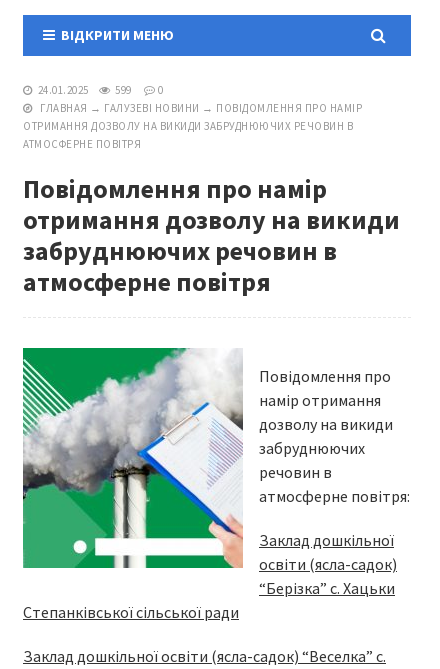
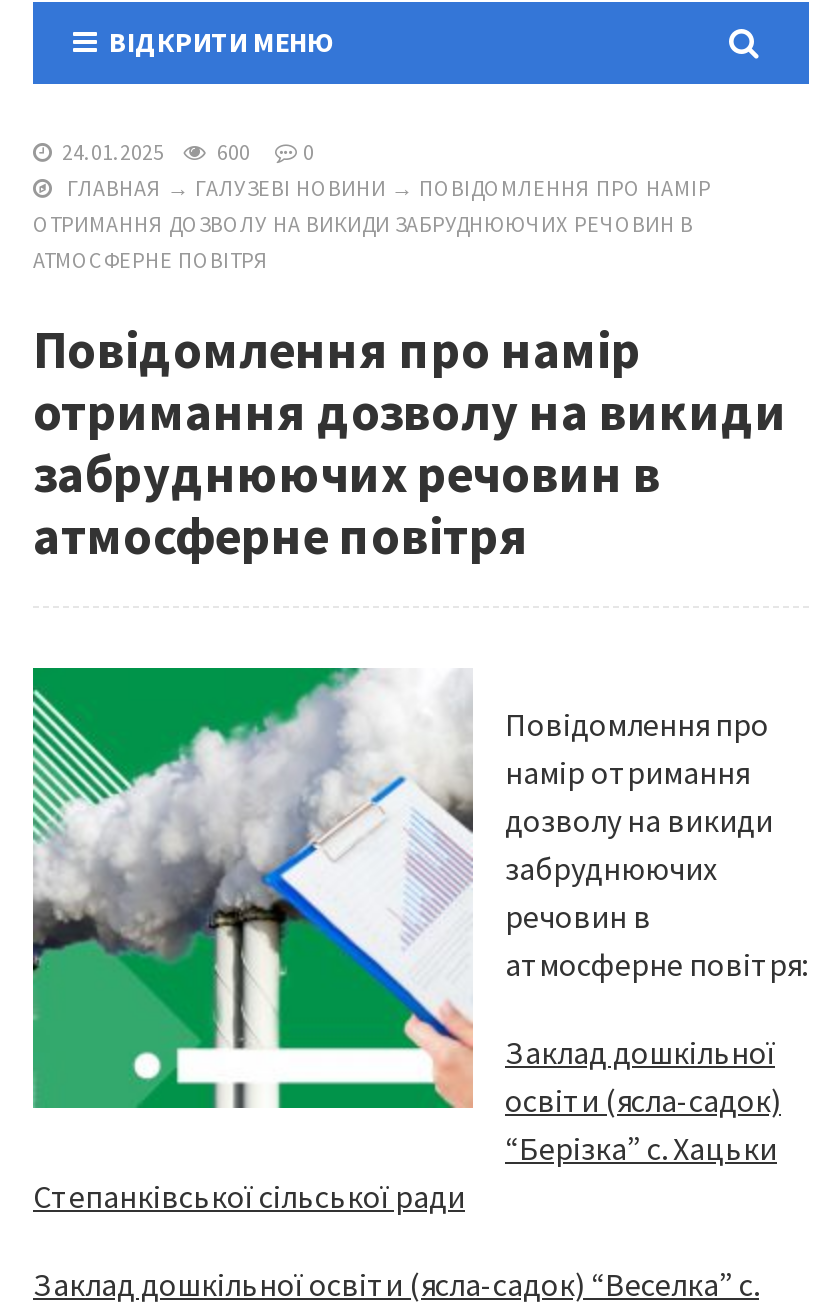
- 24.01.2025 599 0
+ 24.01.2025 600 0
